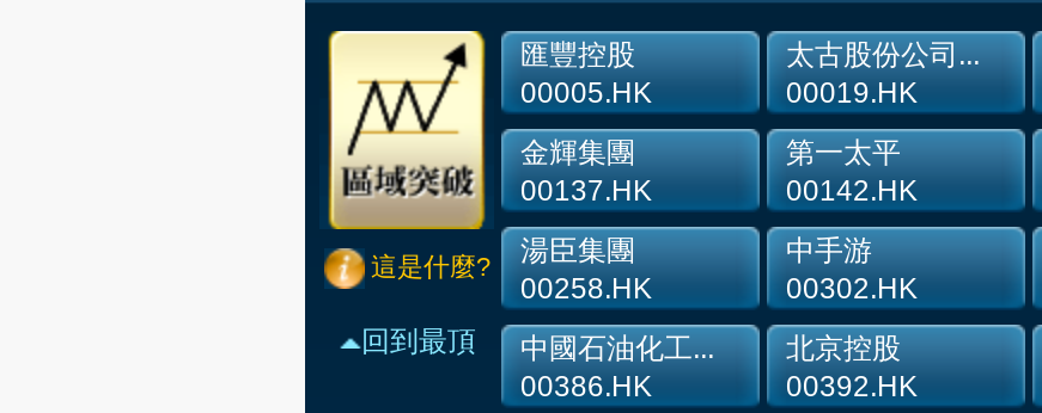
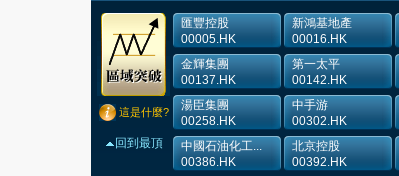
- 太古股份公司...
- 00019.HK
+ 新鴻基地產
+ 00016.HK
